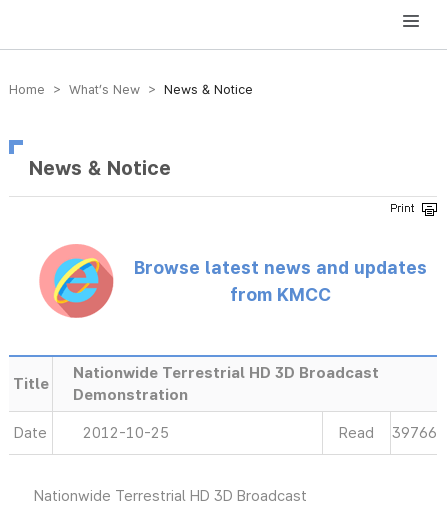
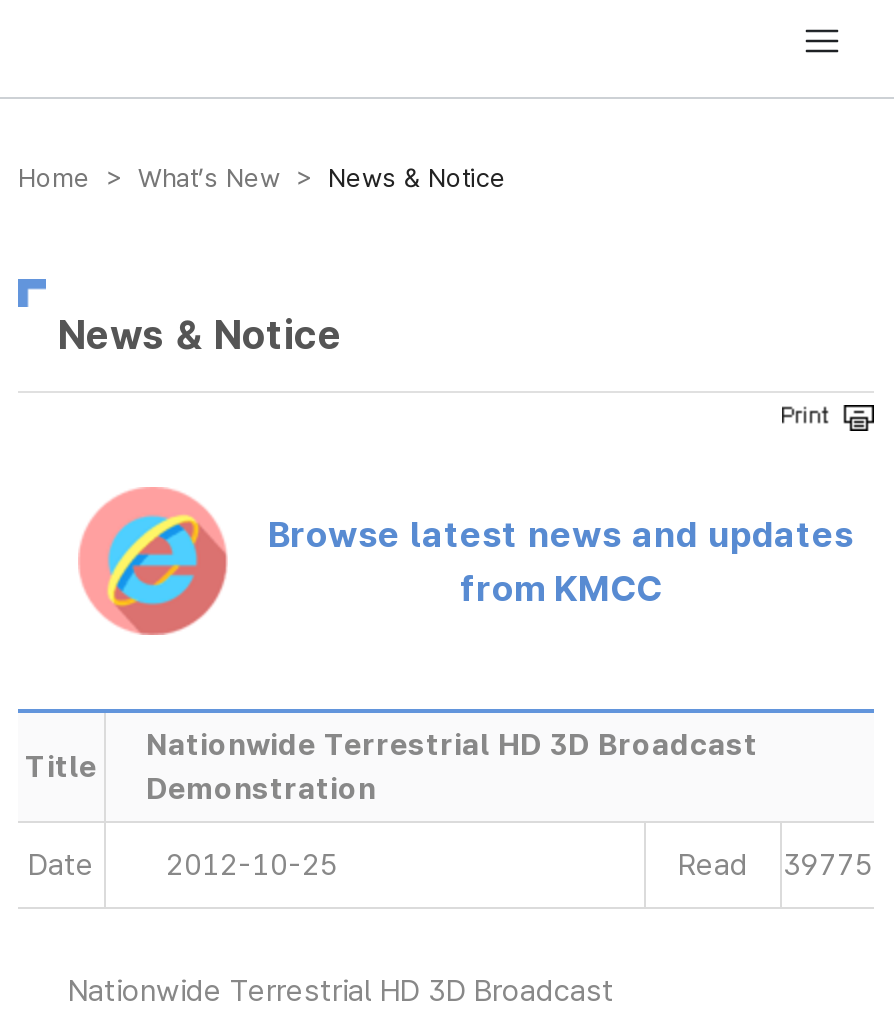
- Read 39766
+ Read 39775
